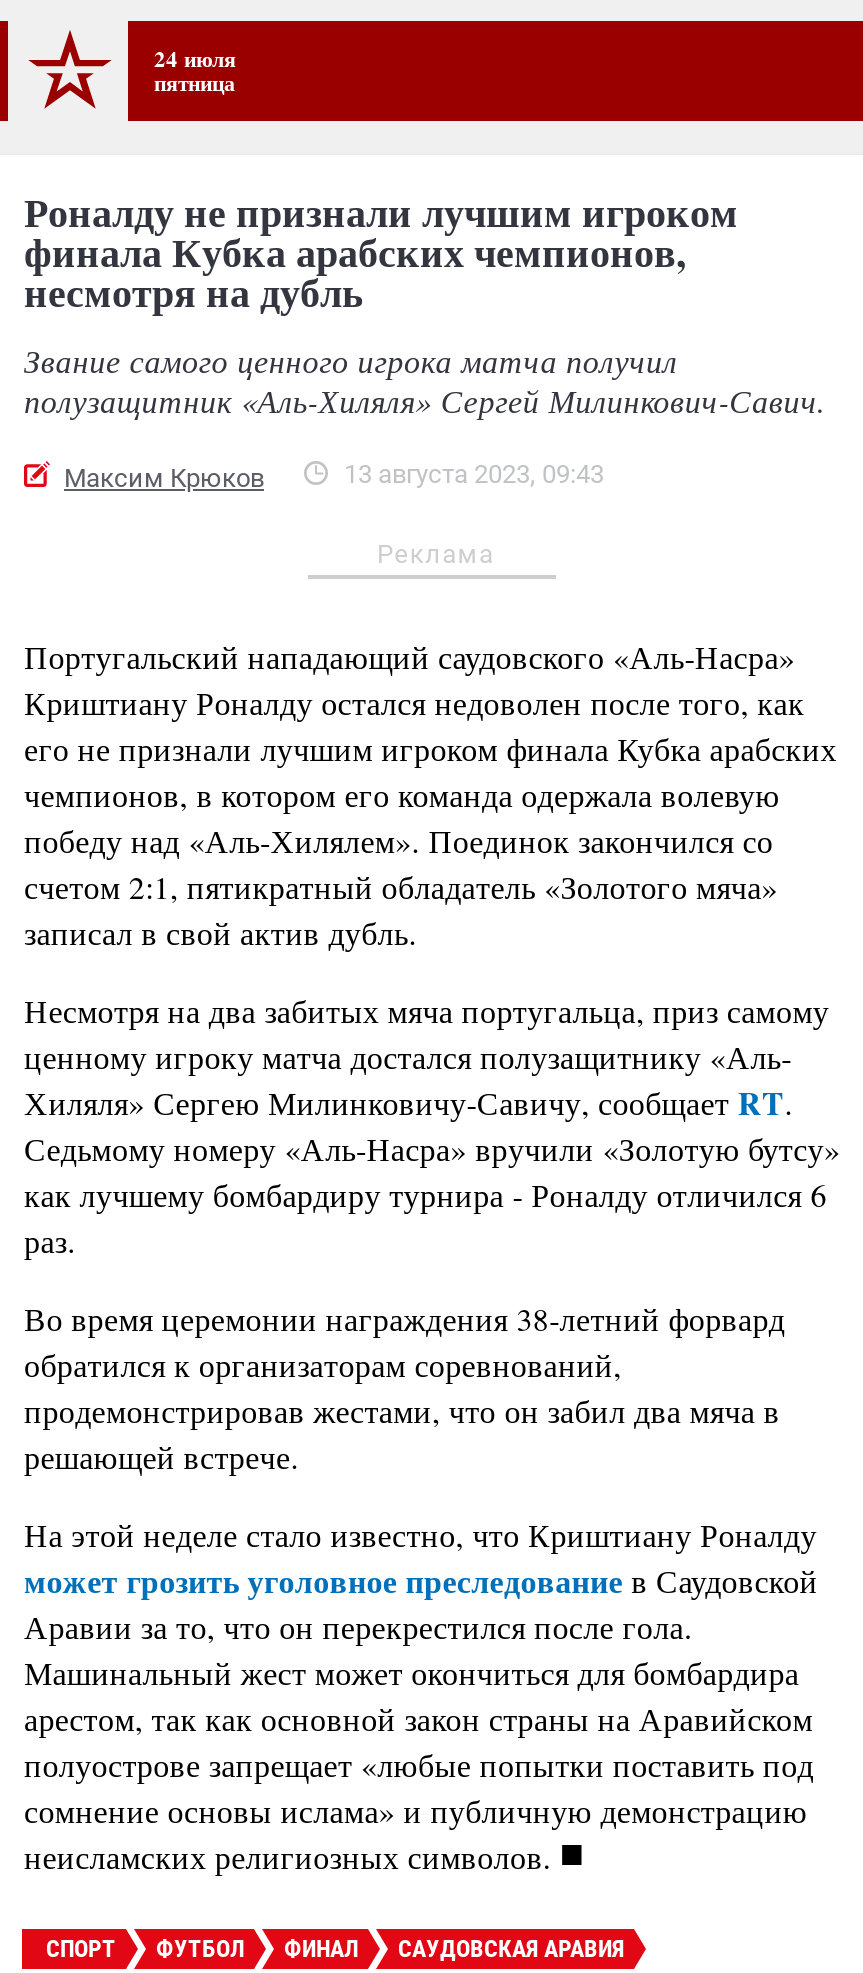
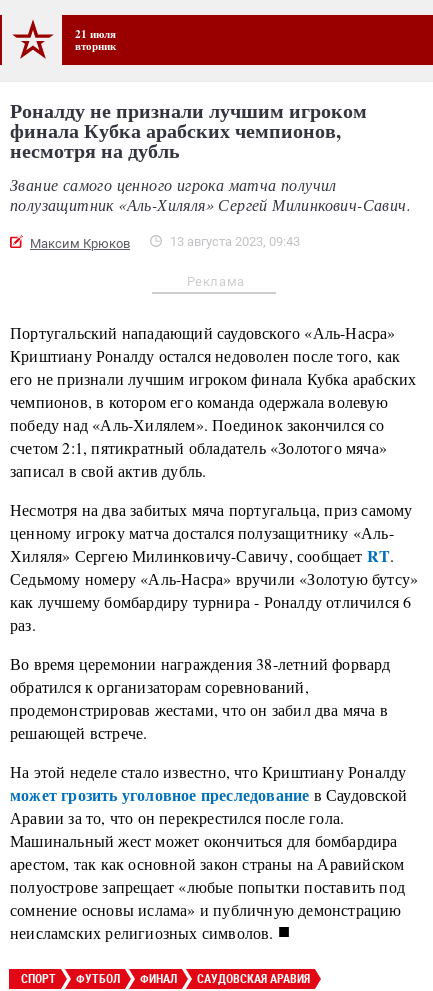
- 24 июля
- пятница
+ 21 июля
+ вторник
